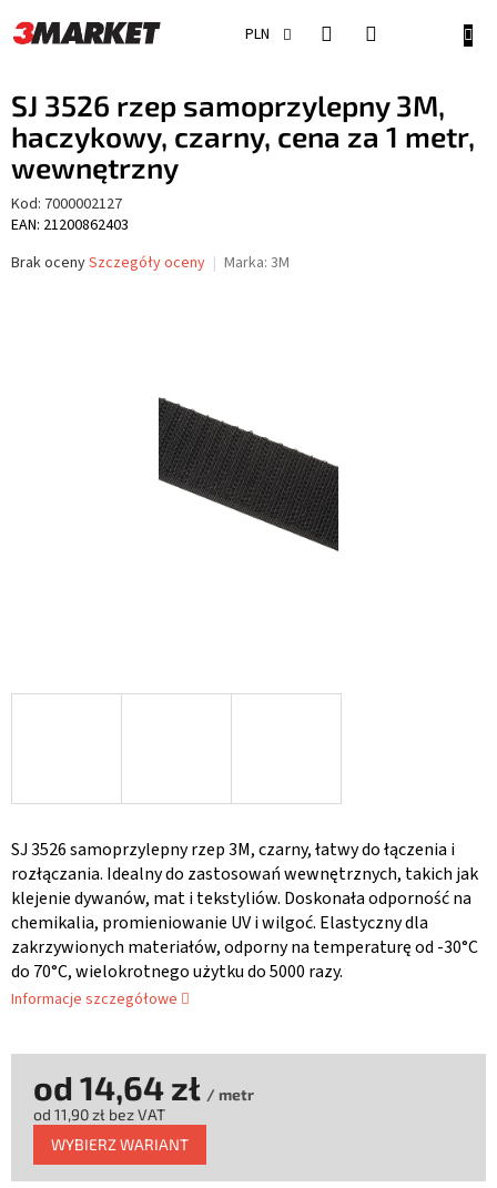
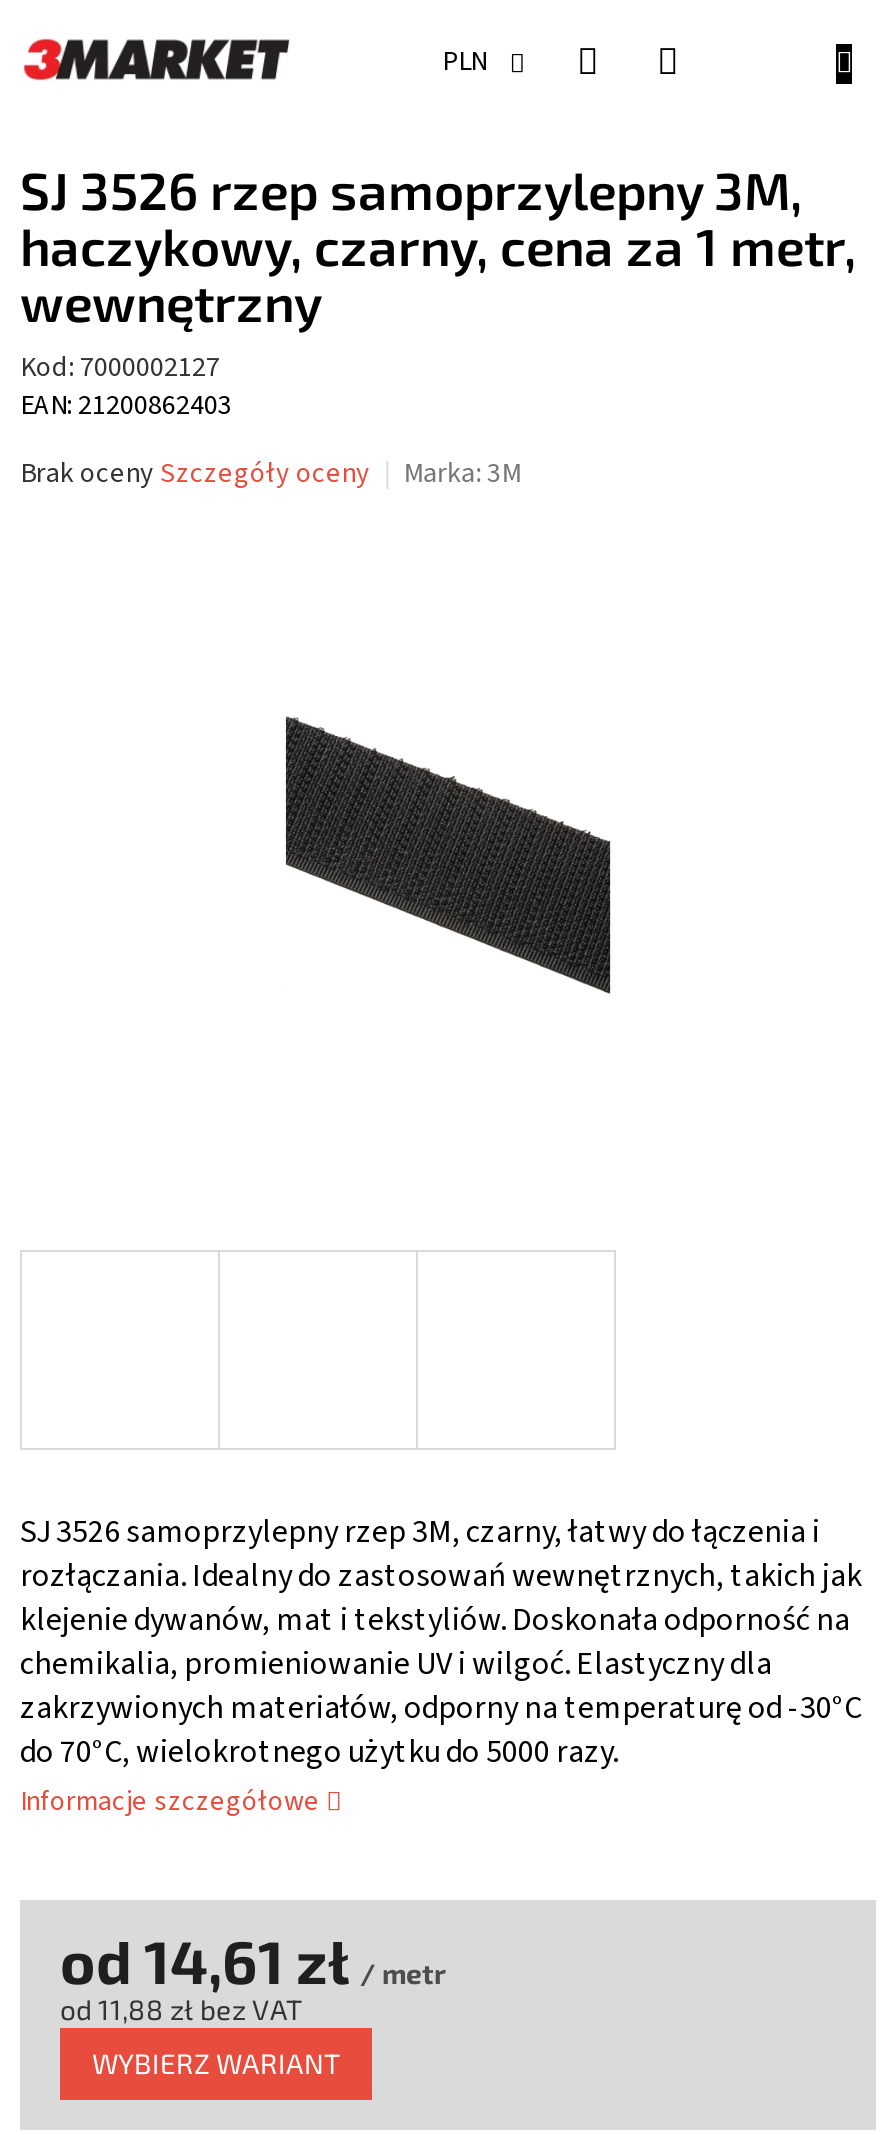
- od 14,64 zł / metr
+ od 14,61 zł / metr

- od 11,90 zł bez VAT
+ od 11,88 zł bez VAT
